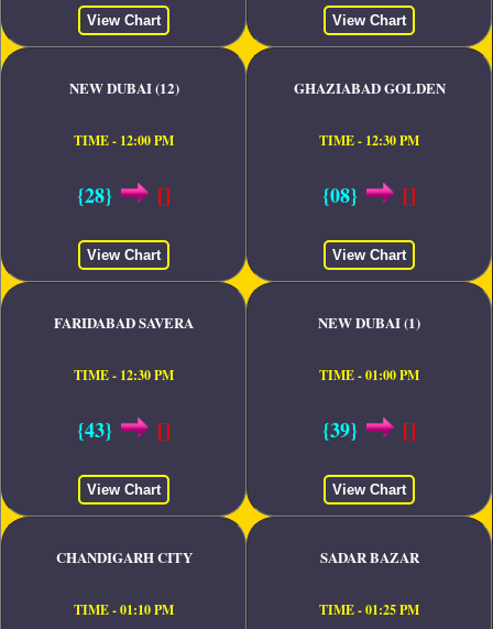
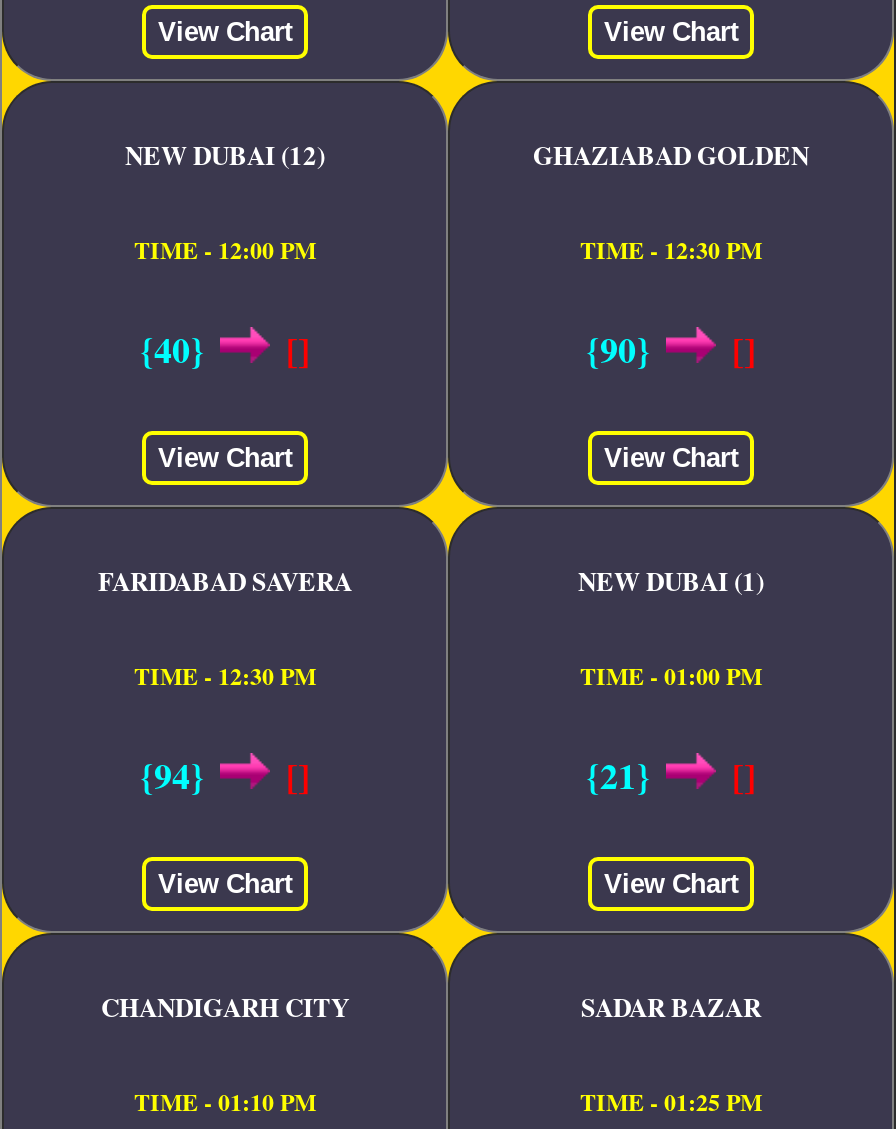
- {28}
+ {40}

- {08}
+ {90}

- {43}
+ {94}

- {39}
+ {21}
